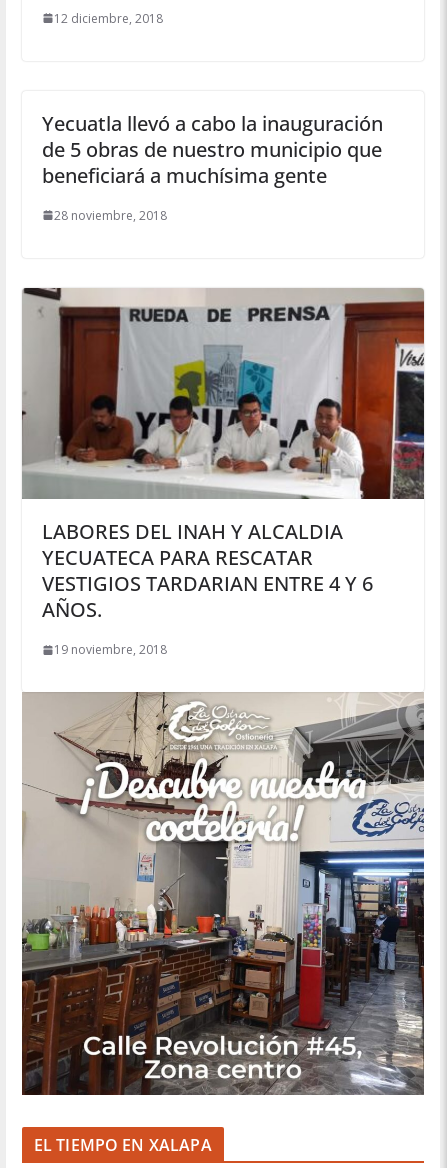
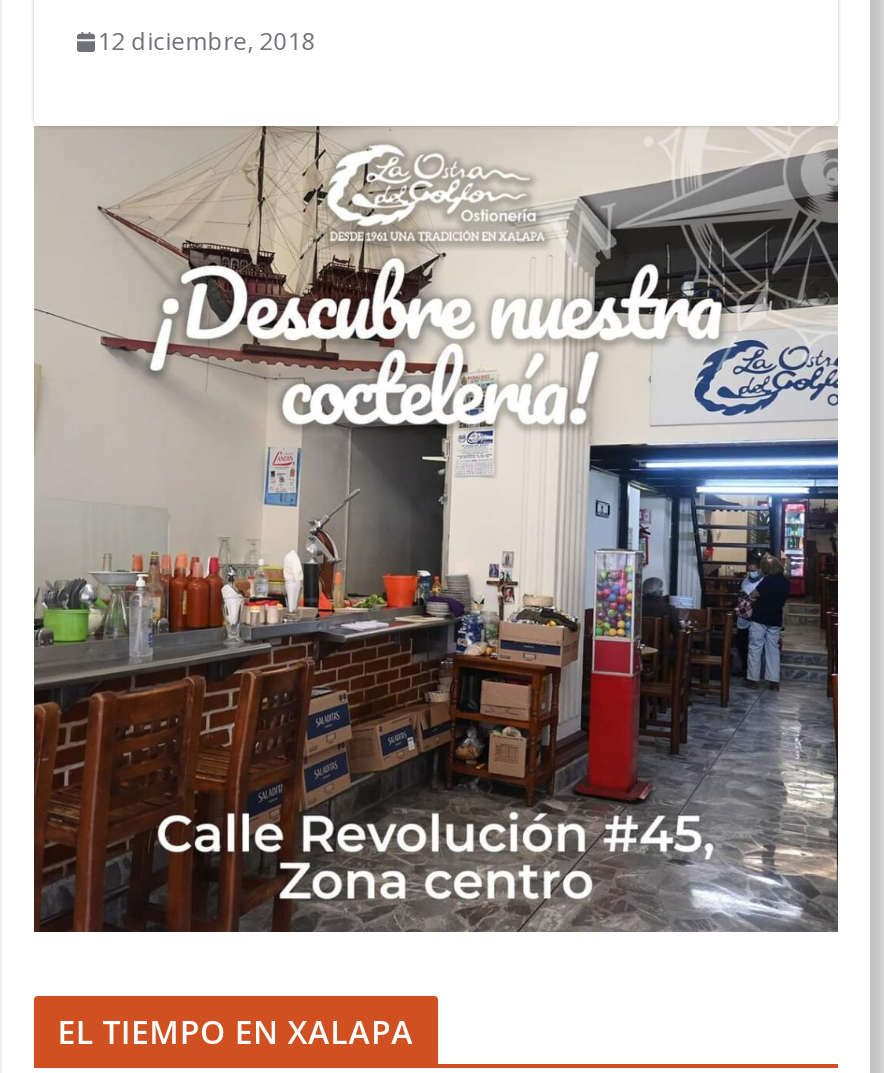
- Yecuatla llevó a cabo la inauguración
- de 5 obras de nuestro municipio que
- beneficiará a muchísima gente
- 28 noviembre, 2018

- [image]
- LABORES DEL INAH Y ALCALDIA
- YECUATECA PARA RESCATAR
- VESTIGIOS TARDARIAN ENTRE 4 Y 6
- AÑOS.
- 19 noviembre, 2018
